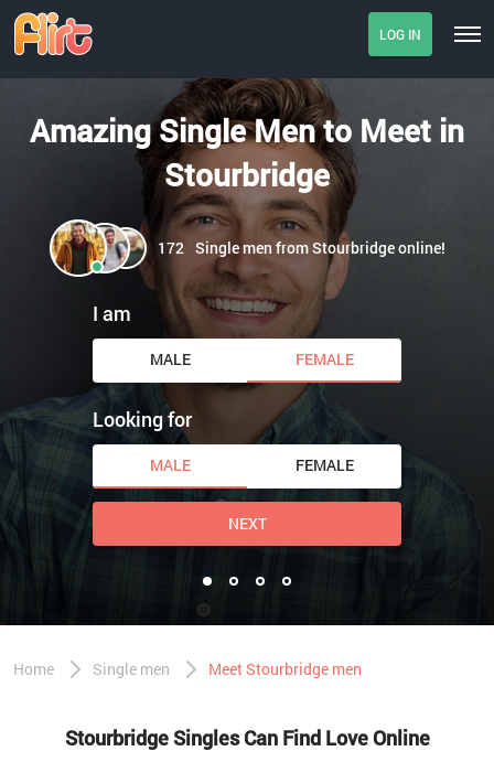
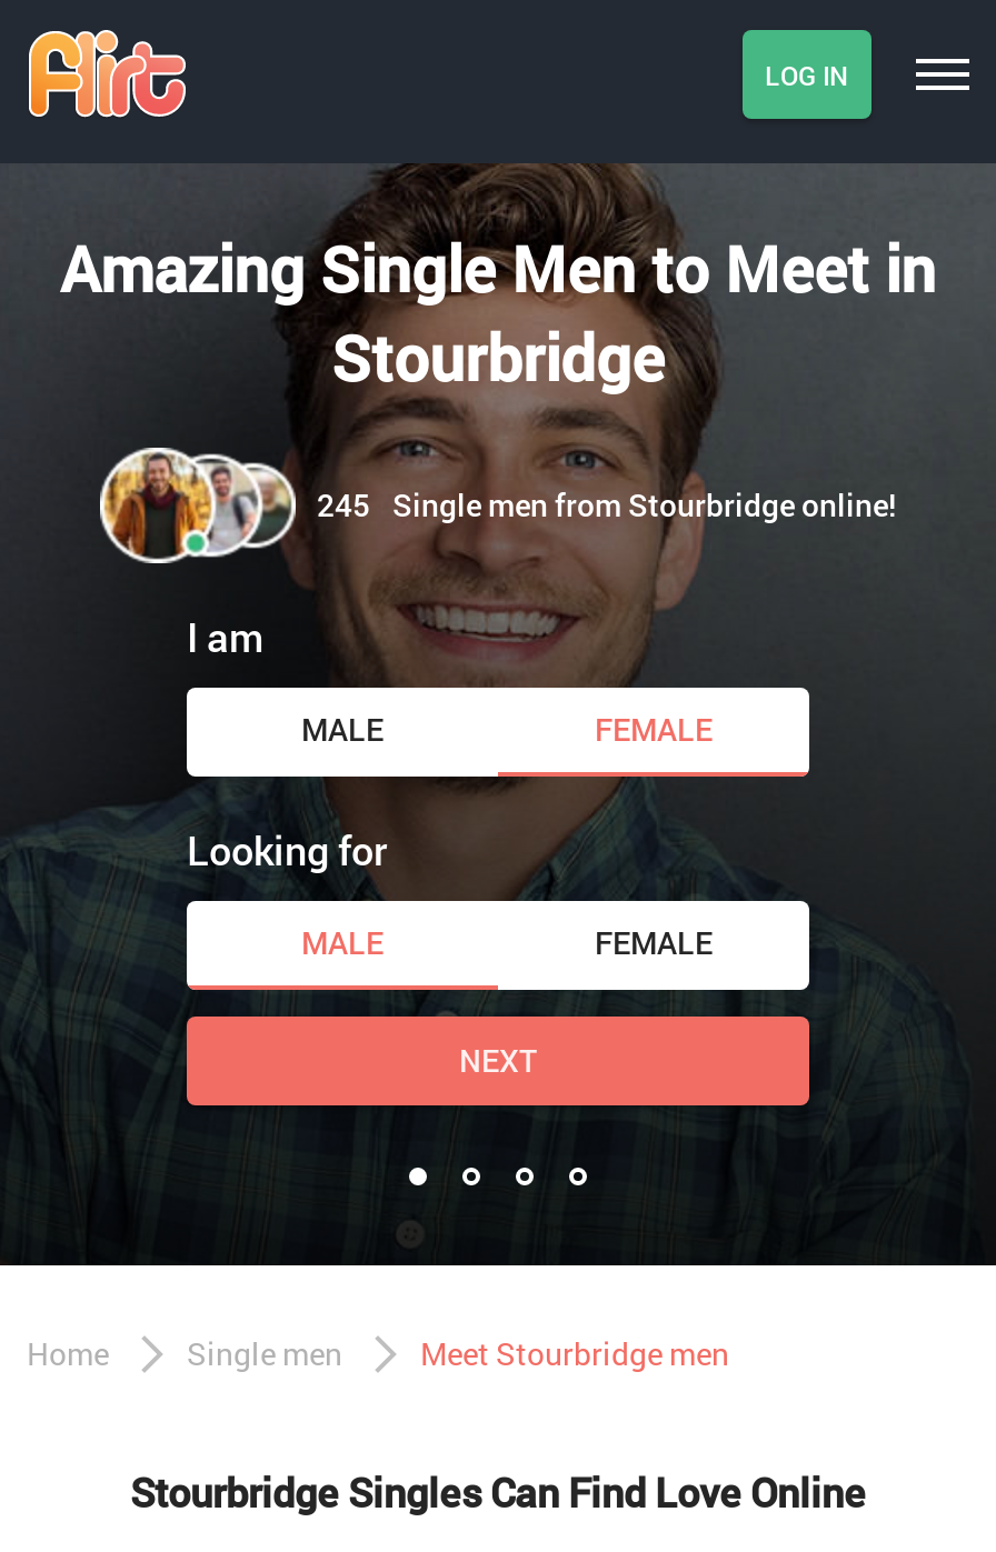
- 172 Single men from Stourbridge online!
+ 245 Single men from Stourbridge online!
